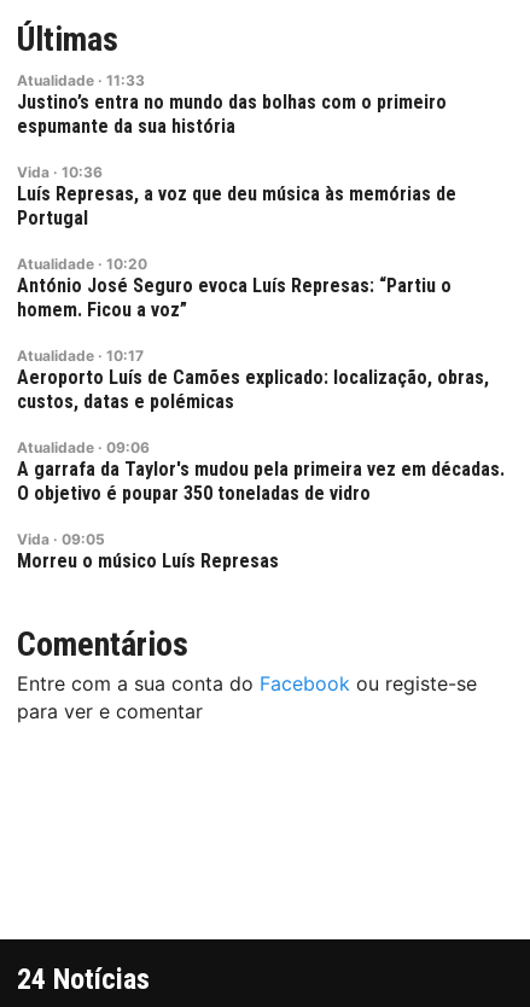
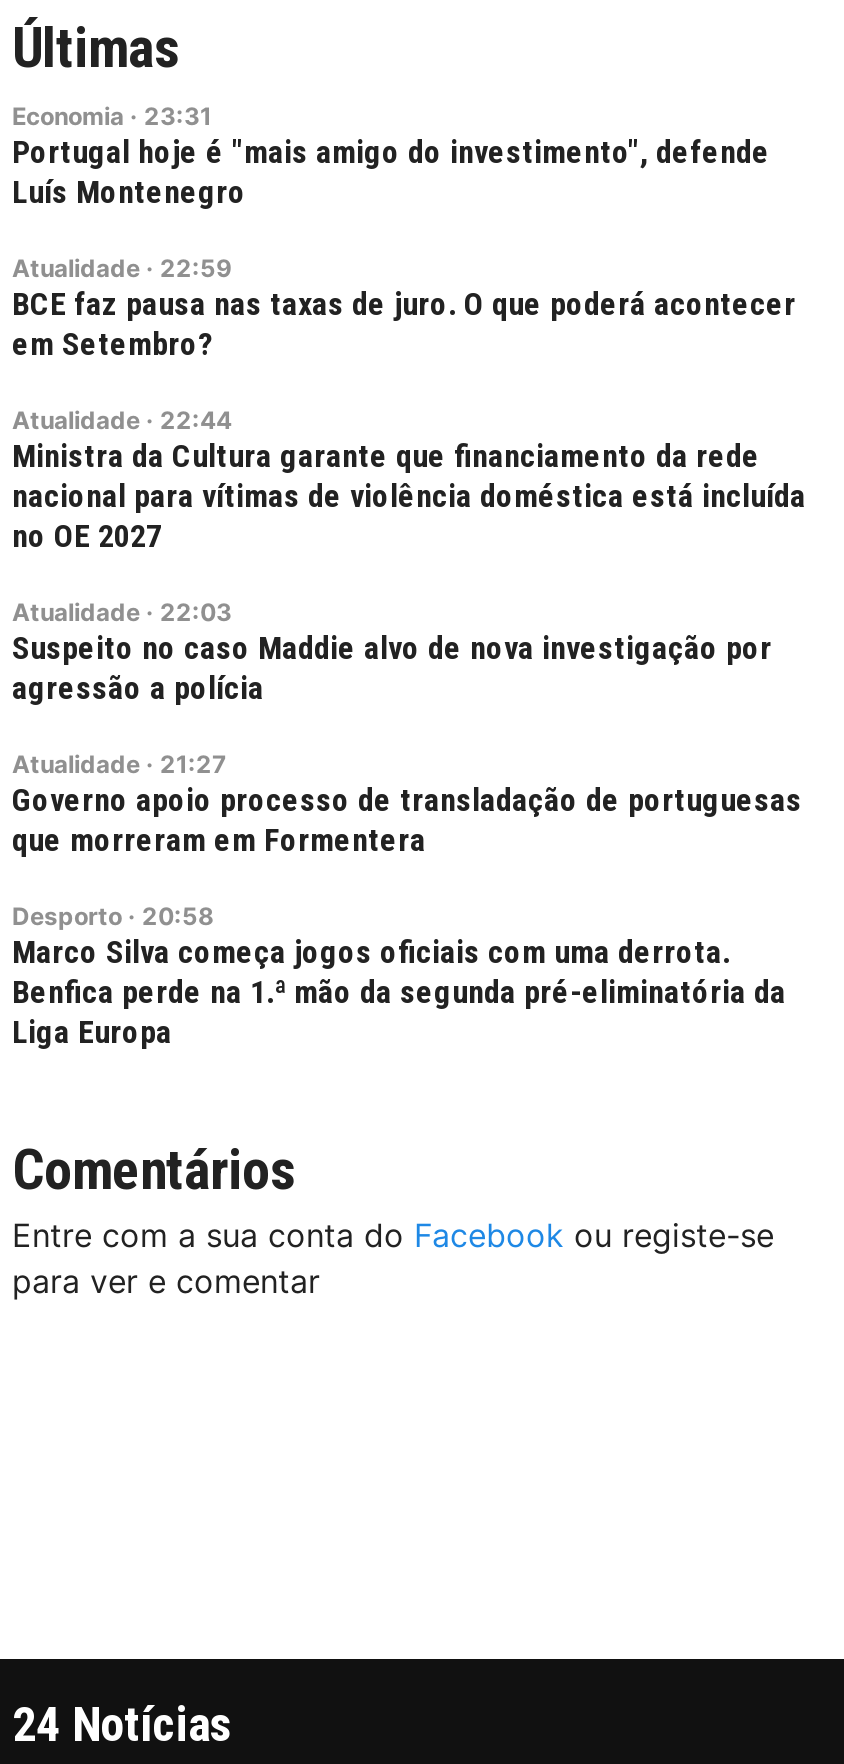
- Atualidade · 11:33
- Justino’s entra no mundo das bolhas com o primeiro
- espumante da sua história
+ Economia · 23:31
+ Portugal hoje é "mais amigo do investimento", defende
+ Luís Montenegro

- Vida · 10:36
- Luís Represas, a voz que deu música às memórias de
- Portugal
+ Atualidade · 22:59
+ BCE faz pausa nas taxas de juro. O que poderá acontecer
+ em Setembro?

- Atualidade · 10:20
- António José Seguro evoca Luís Represas: “Partiu o
- homem. Ficou a voz”
+ Atualidade · 22:44
+ Ministra da Cultura garante que financiamento da rede
+ nacional para vítimas de violência doméstica está incluída
+ no OE 2027

- Atualidade · 10:17
- Aeroporto Luís de Camões explicado: localização, obras,
- custos, datas e polémicas
+ Atualidade · 22:03
+ Suspeito no caso Maddie alvo de nova investigação por
+ agressão a polícia

- Atualidade · 09:06
- A garrafa da Taylor's mudou pela primeira vez em décadas.
- O objetivo é poupar 350 toneladas de vidro
+ Atualidade · 21:27
+ Governo apoio processo de transladação de portuguesas
+ que morreram em Formentera

- Vida · 09:05
- Morreu o músico Luís Represas
+ Desporto · 20:58
+ Marco Silva começa jogos oficiais com uma derrota.
+ Benfica perde na 1.ª mão da segunda pré-eliminatória da
+ Liga Europa
